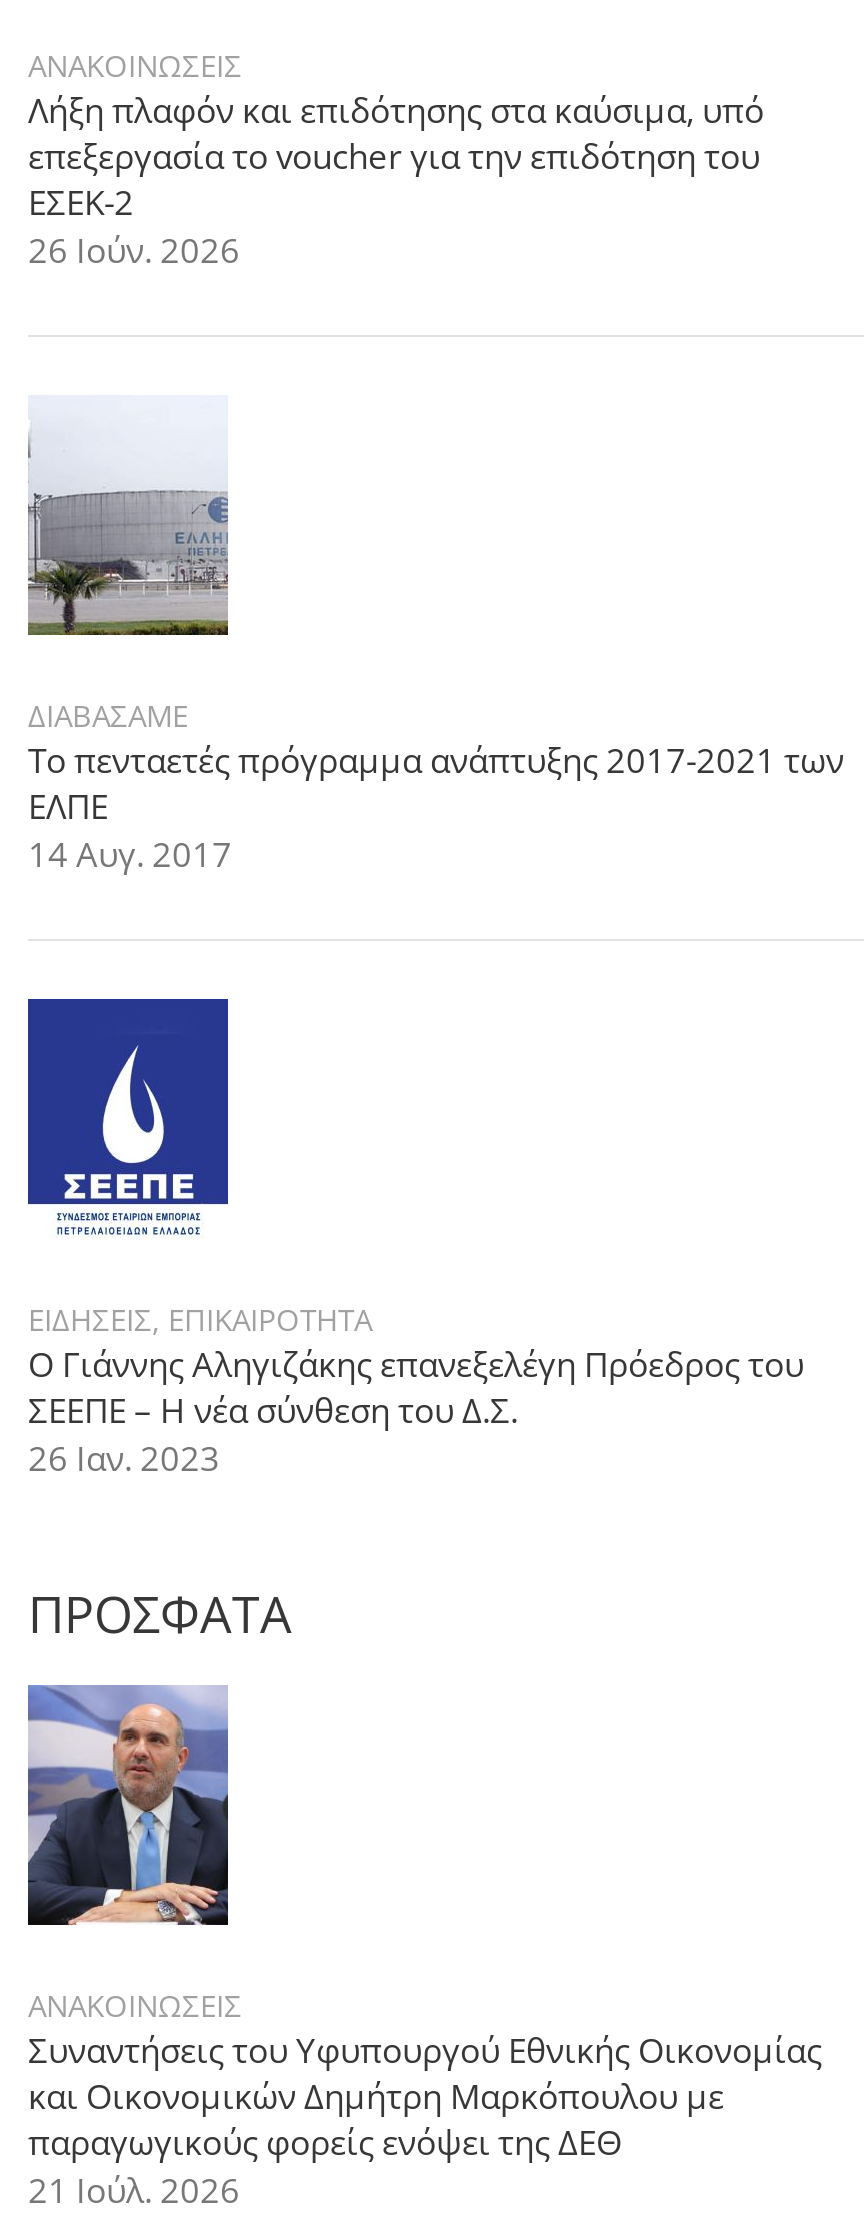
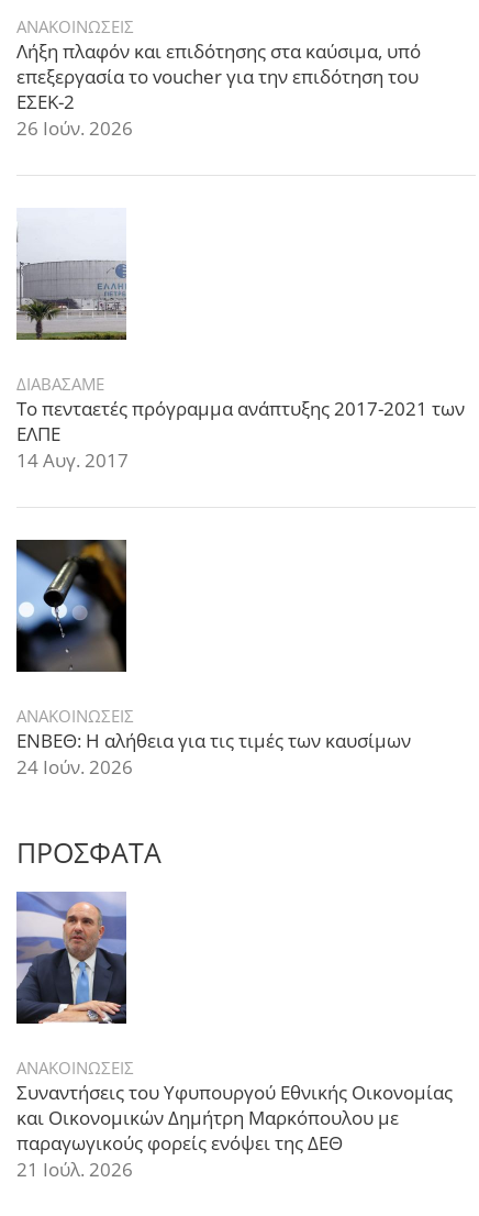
- [image]
- ΕΙΔΗΣΕΙΣ, ΕΠΙΚΑΙΡΟΤΗΤΑ
- Ο Γιάννης Αληγιζάκης επανεξελέγη Πρόεδρος του
- ΣΕΕΠΕ – Η νέα σύνθεση του Δ.Σ.
- 26 Ιαν. 2023
+ [image]
+ ΑΝΑΚΟΙΝΩΣΕΙΣ
+ ΕΝΒΕΘ: Η αλήθεια για τις τιμές των καυσίμων
+ 24 Ιούν. 2026
